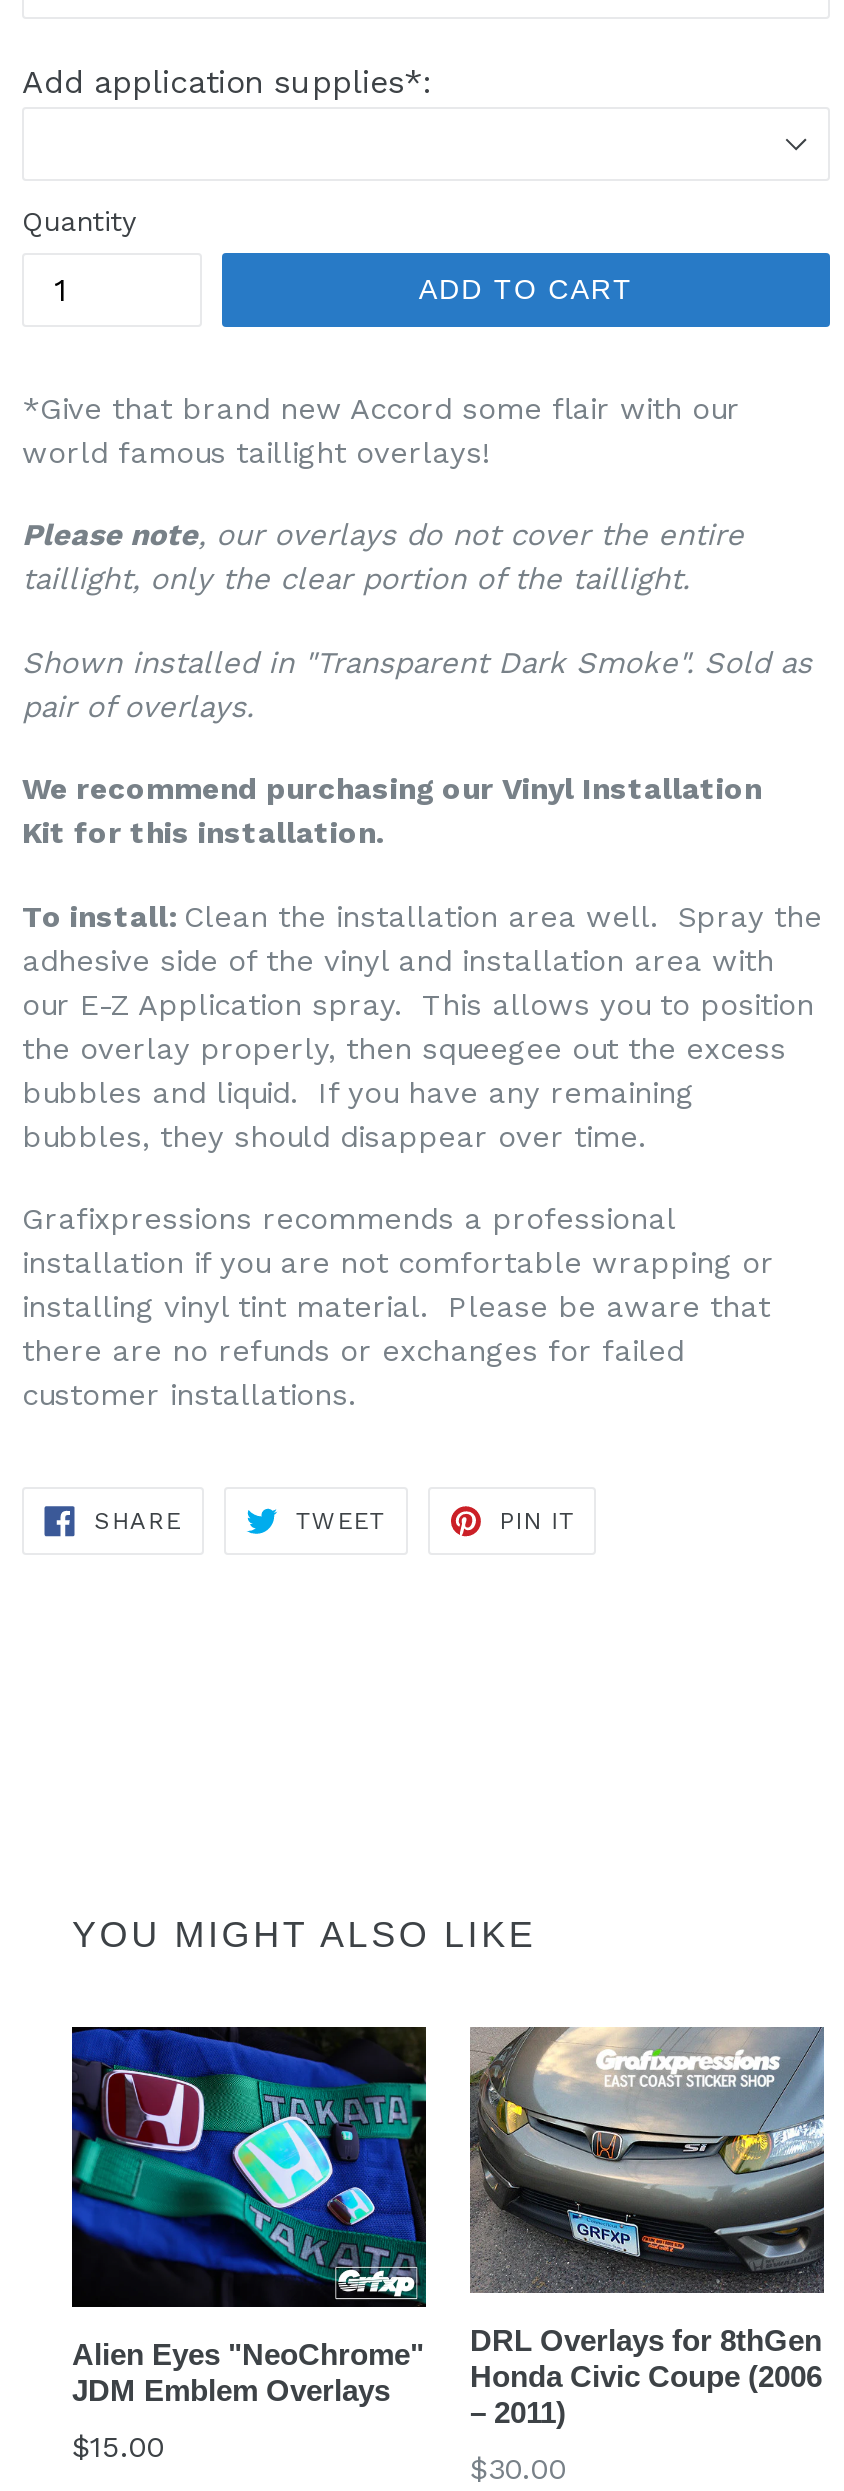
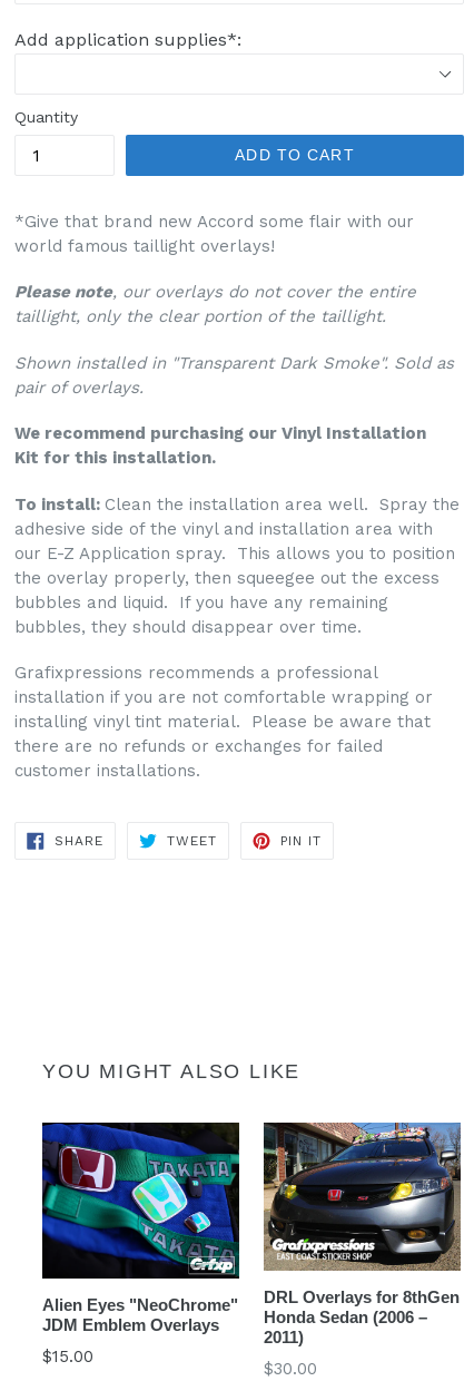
- [image]
- Honda Civic Coupe (2006
- – 2011)
+ [image]
+ Honda Sedan (2006 –
+ 2011)
